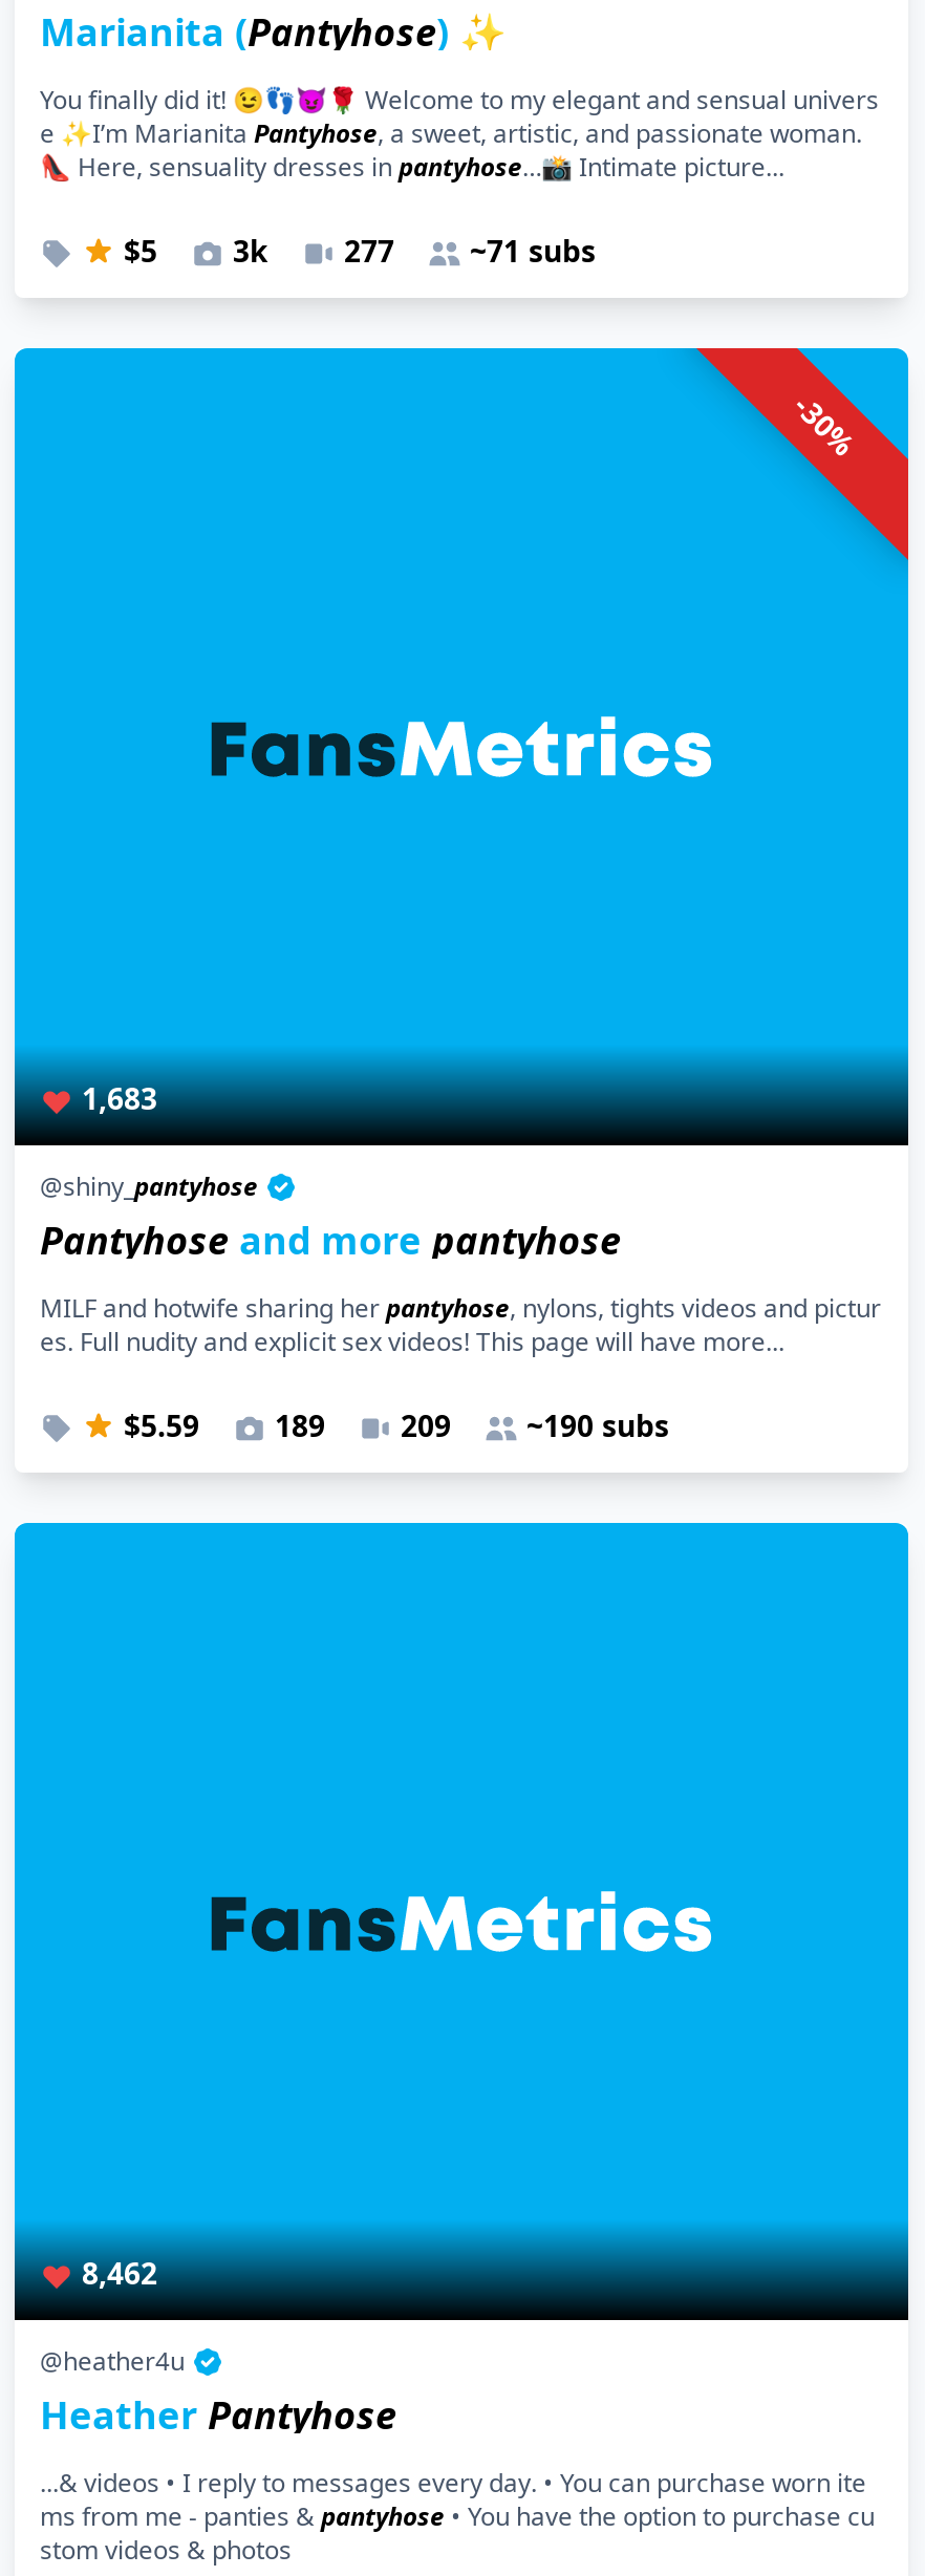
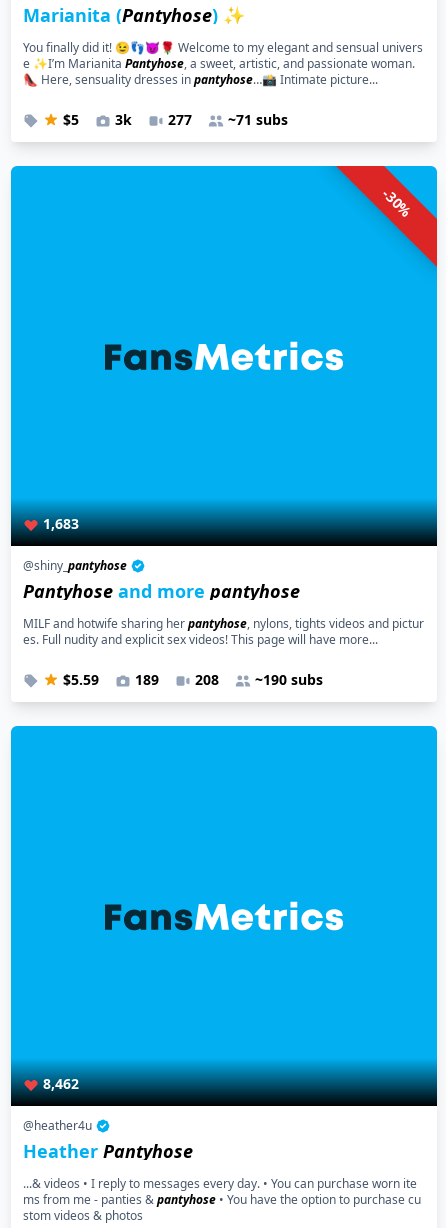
- $5.59 189 209 ~190 subs
+ $5.59 189 208 ~190 subs
